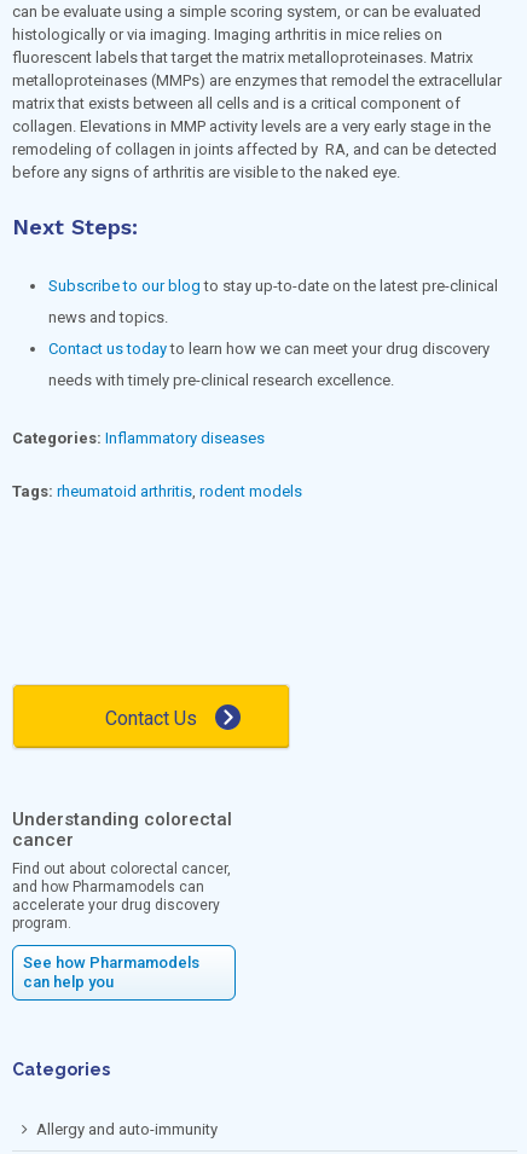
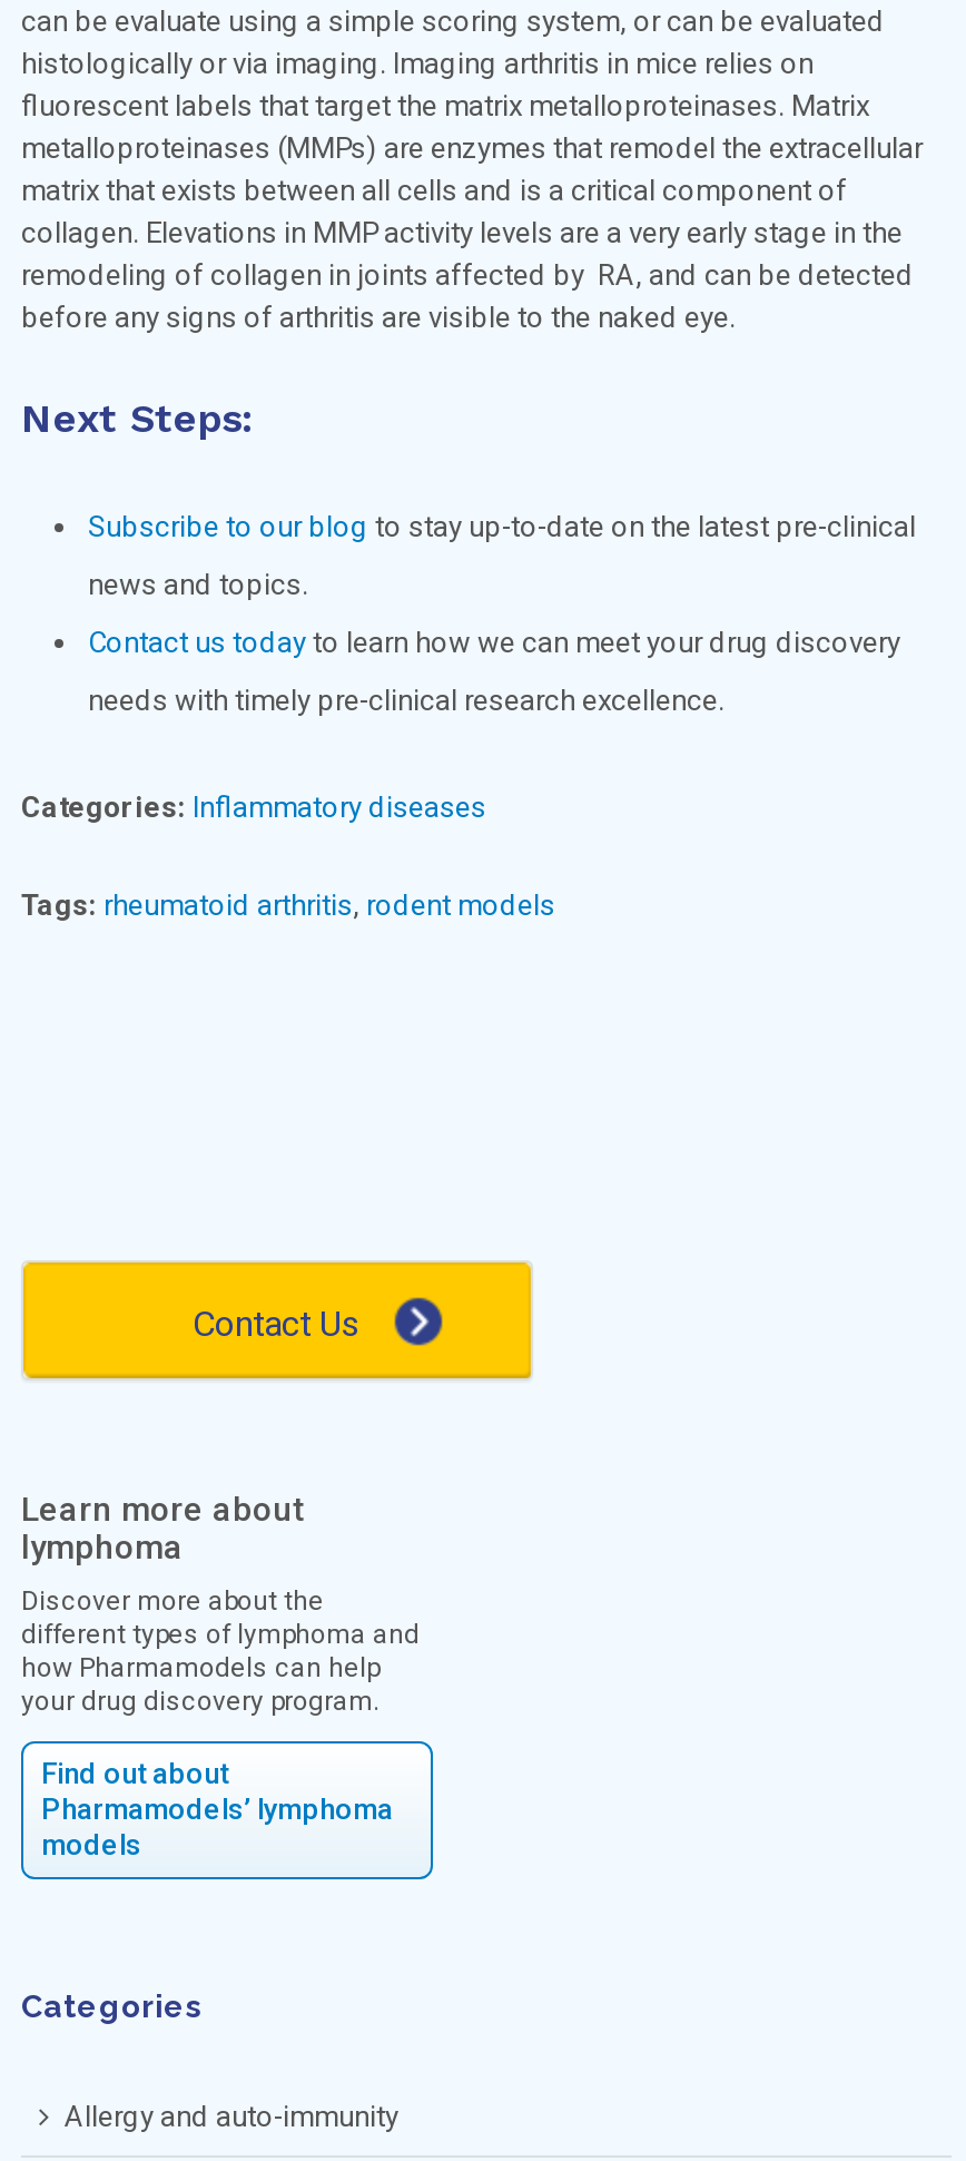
- Understanding colorectal
- cancer
- Find out about colorectal cancer,
- and how Pharmamodels can
- accelerate your drug discovery
- program.
+ Learn more about
+ lymphoma
+ Discover more about the
+ different types of lymphoma and
+ how Pharmamodels can help
+ your drug discovery program.

- See how Pharmamodels
- can help you
+ Find out about
+ Pharmamodels’ lymphoma
+ models
